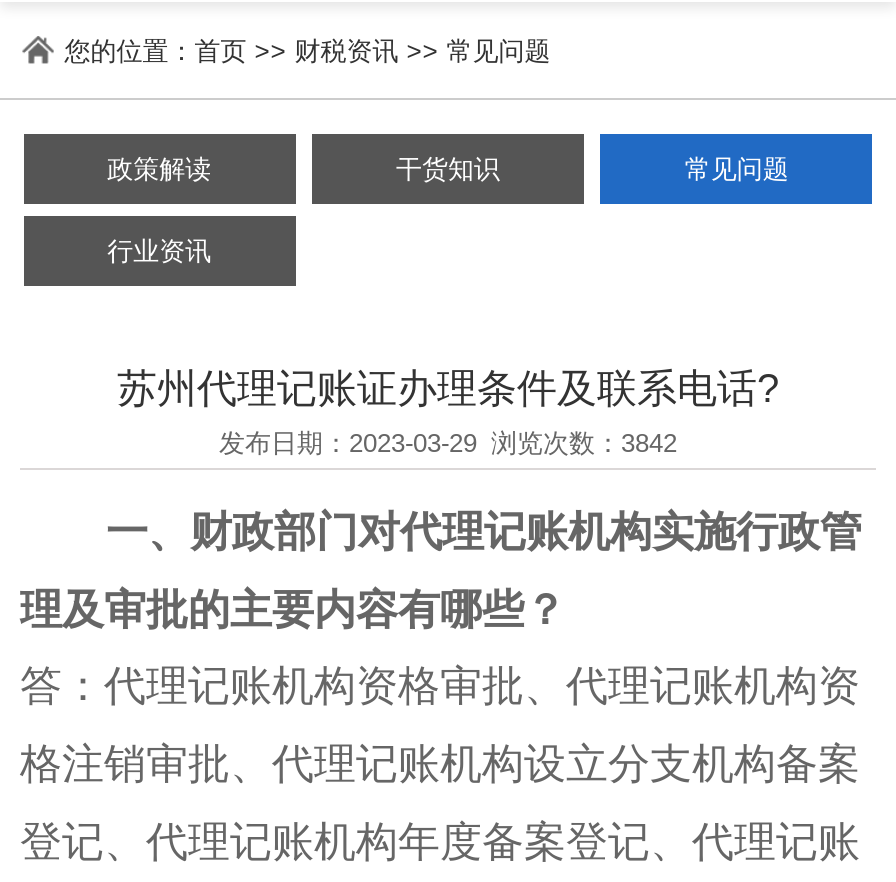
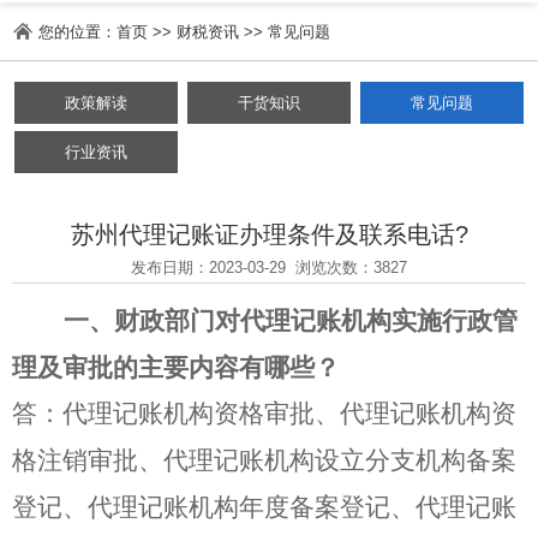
- 发布日期：2023-03-29 浏览次数：3842
+ 发布日期：2023-03-29 浏览次数：3827
